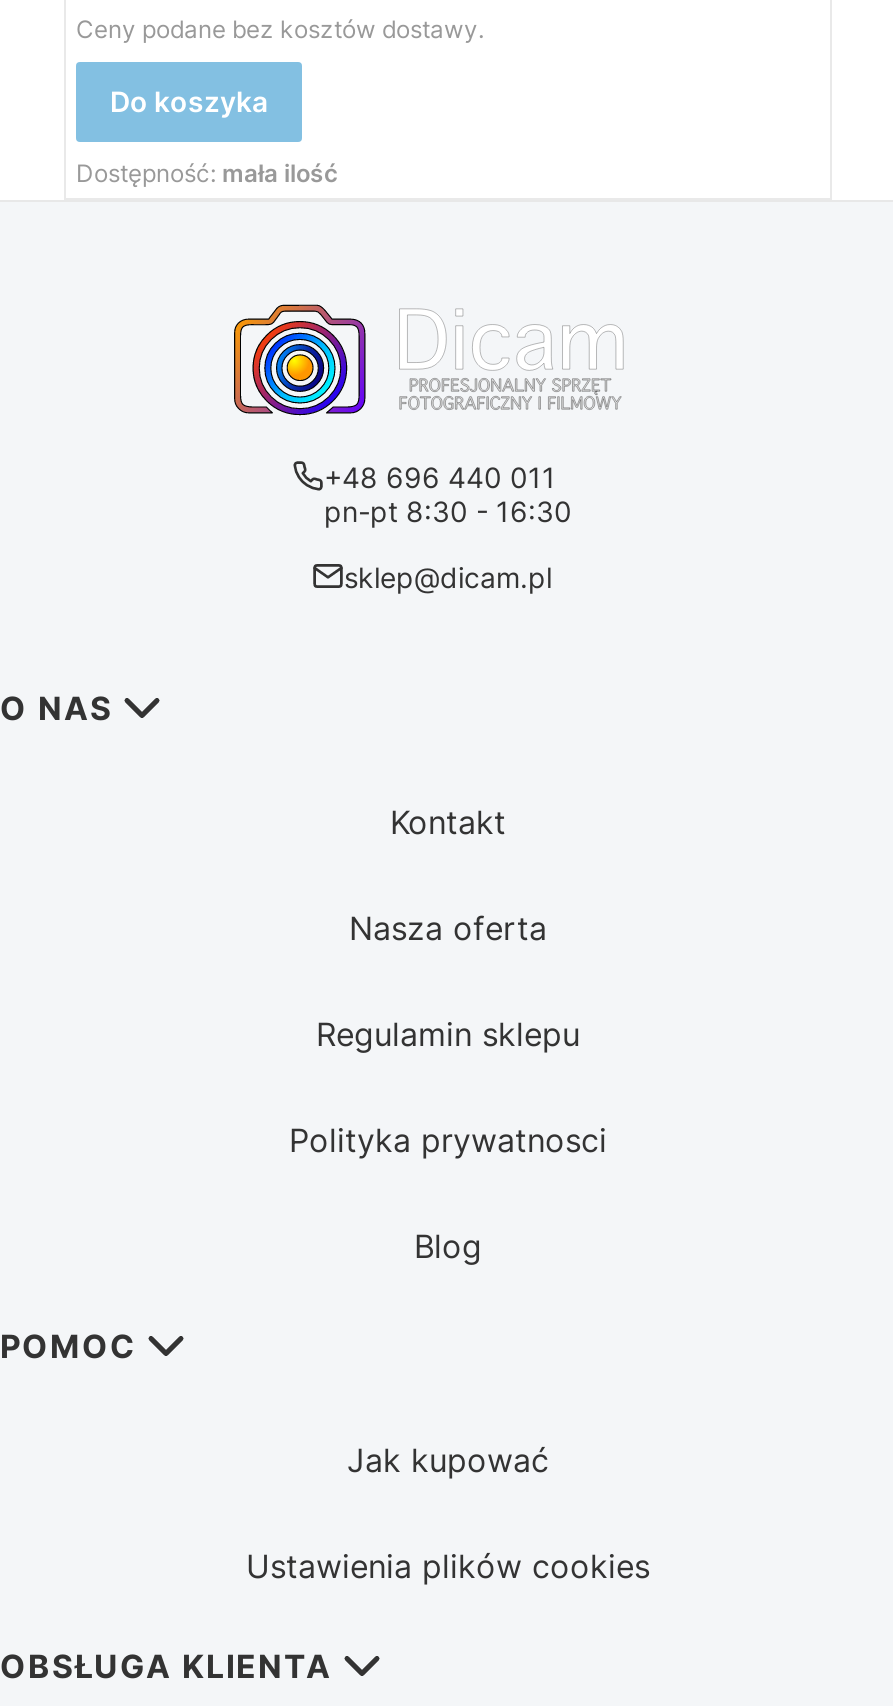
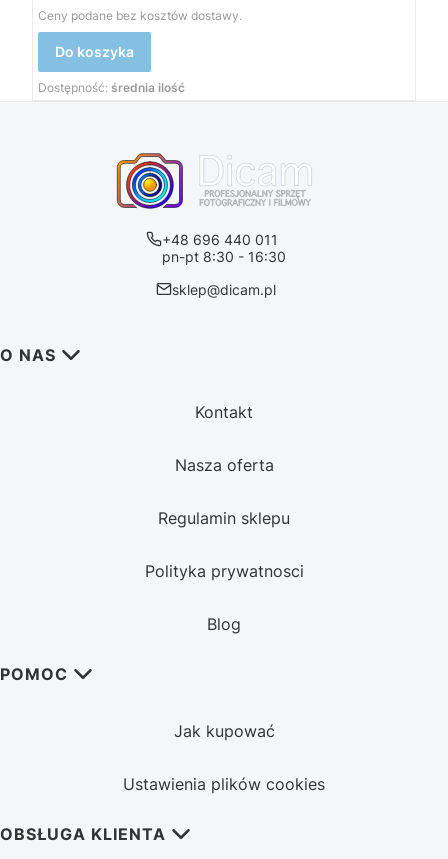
- Dostępność: mała ilość
+ Dostępność: średnia ilość
